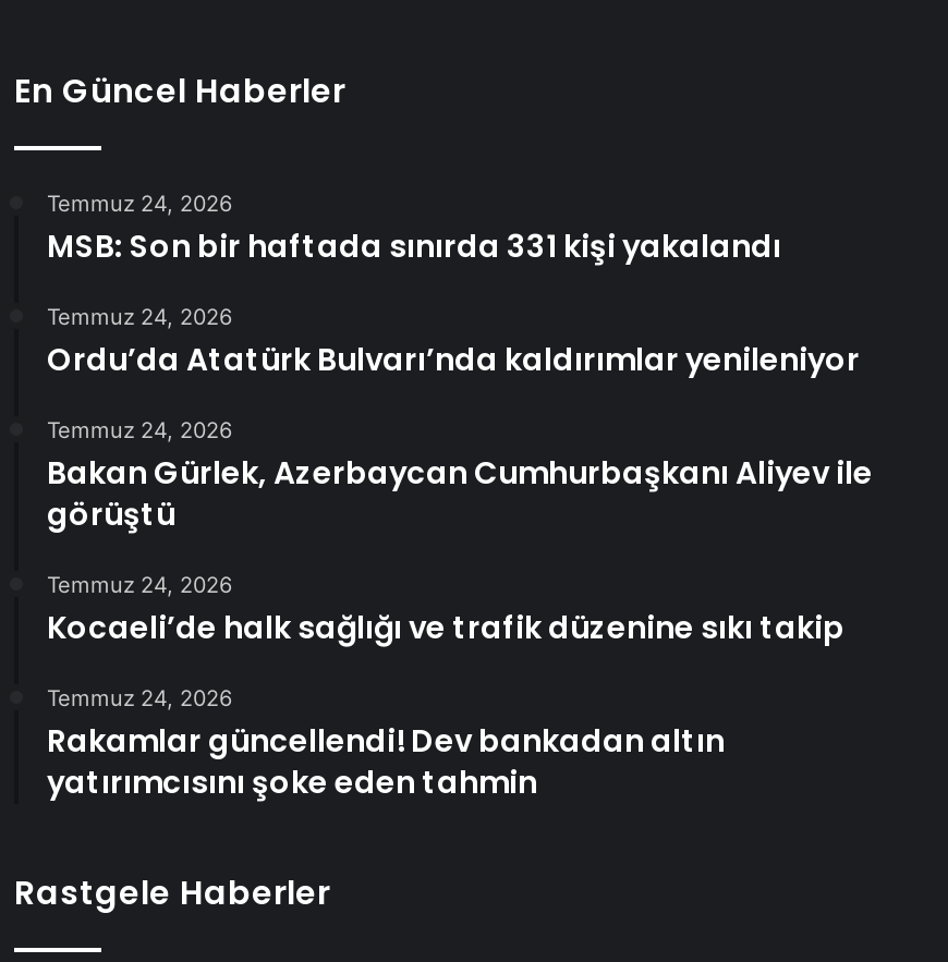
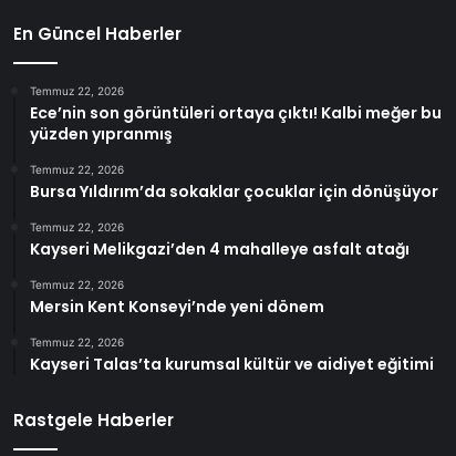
- Temmuz 24, 2026
- MSB: Son bir haftada sınırda 331 kişi yakalandı
+ Temmuz 22, 2026
+ Ece’nin son görüntüleri ortaya çıktı! Kalbi meğer bu
+ yüzden yıpranmış

- Temmuz 24, 2026
- Ordu’da Atatürk Bulvarı’nda kaldırımlar yenileniyor
+ Temmuz 22, 2026
+ Bursa Yıldırım’da sokaklar çocuklar için dönüşüyor

- Temmuz 24, 2026
- Bakan Gürlek, Azerbaycan Cumhurbaşkanı Aliyev ile
- görüştü
+ Temmuz 22, 2026
+ Kayseri Melikgazi’den 4 mahalleye asfalt atağı

- Temmuz 24, 2026
- Kocaeli’de halk sağlığı ve trafik düzenine sıkı takip
+ Temmuz 22, 2026
+ Mersin Kent Konseyi’nde yeni dönem

- Temmuz 24, 2026
- Rakamlar güncellendi! Dev bankadan altın
- yatırımcısını şoke eden tahmin
+ Temmuz 22, 2026
+ Kayseri Talas’ta kurumsal kültür ve aidiyet eğitimi
